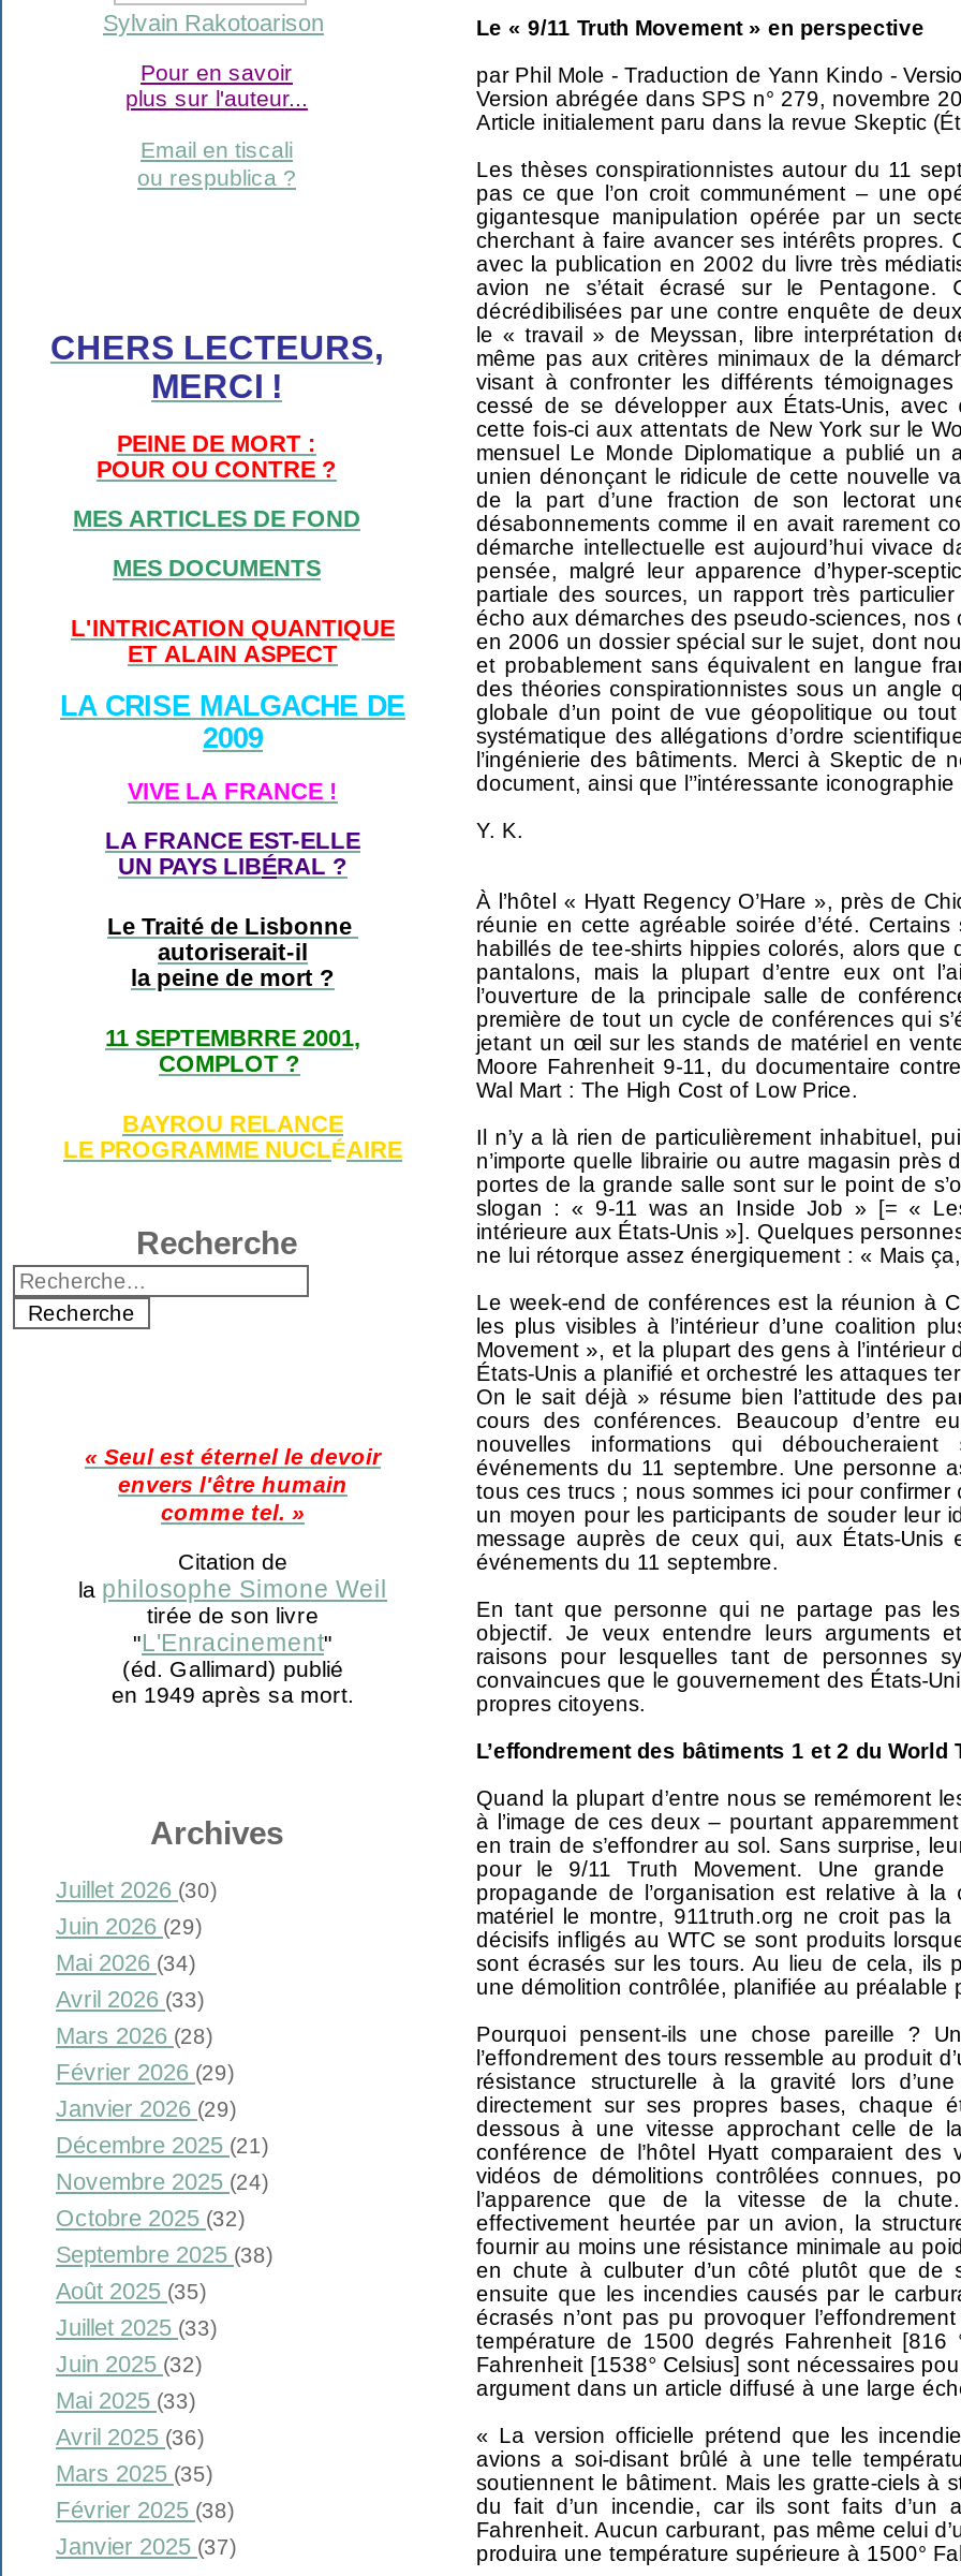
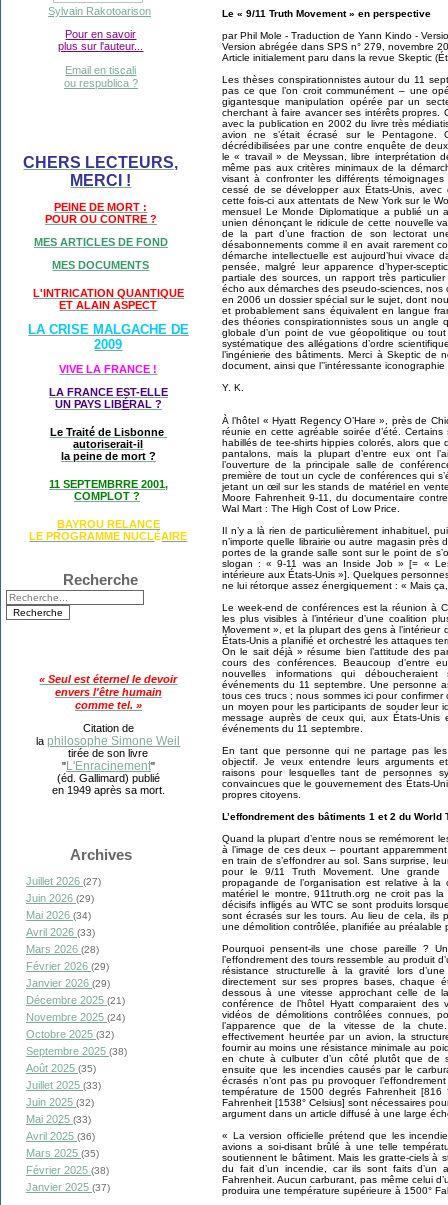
- Juillet 2026 (30)
+ Juillet 2026 (27)
